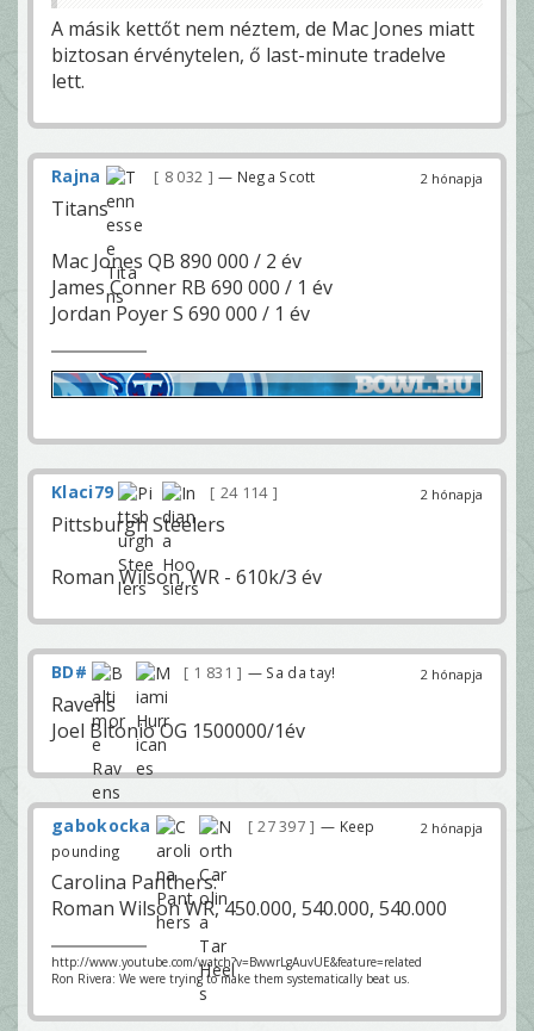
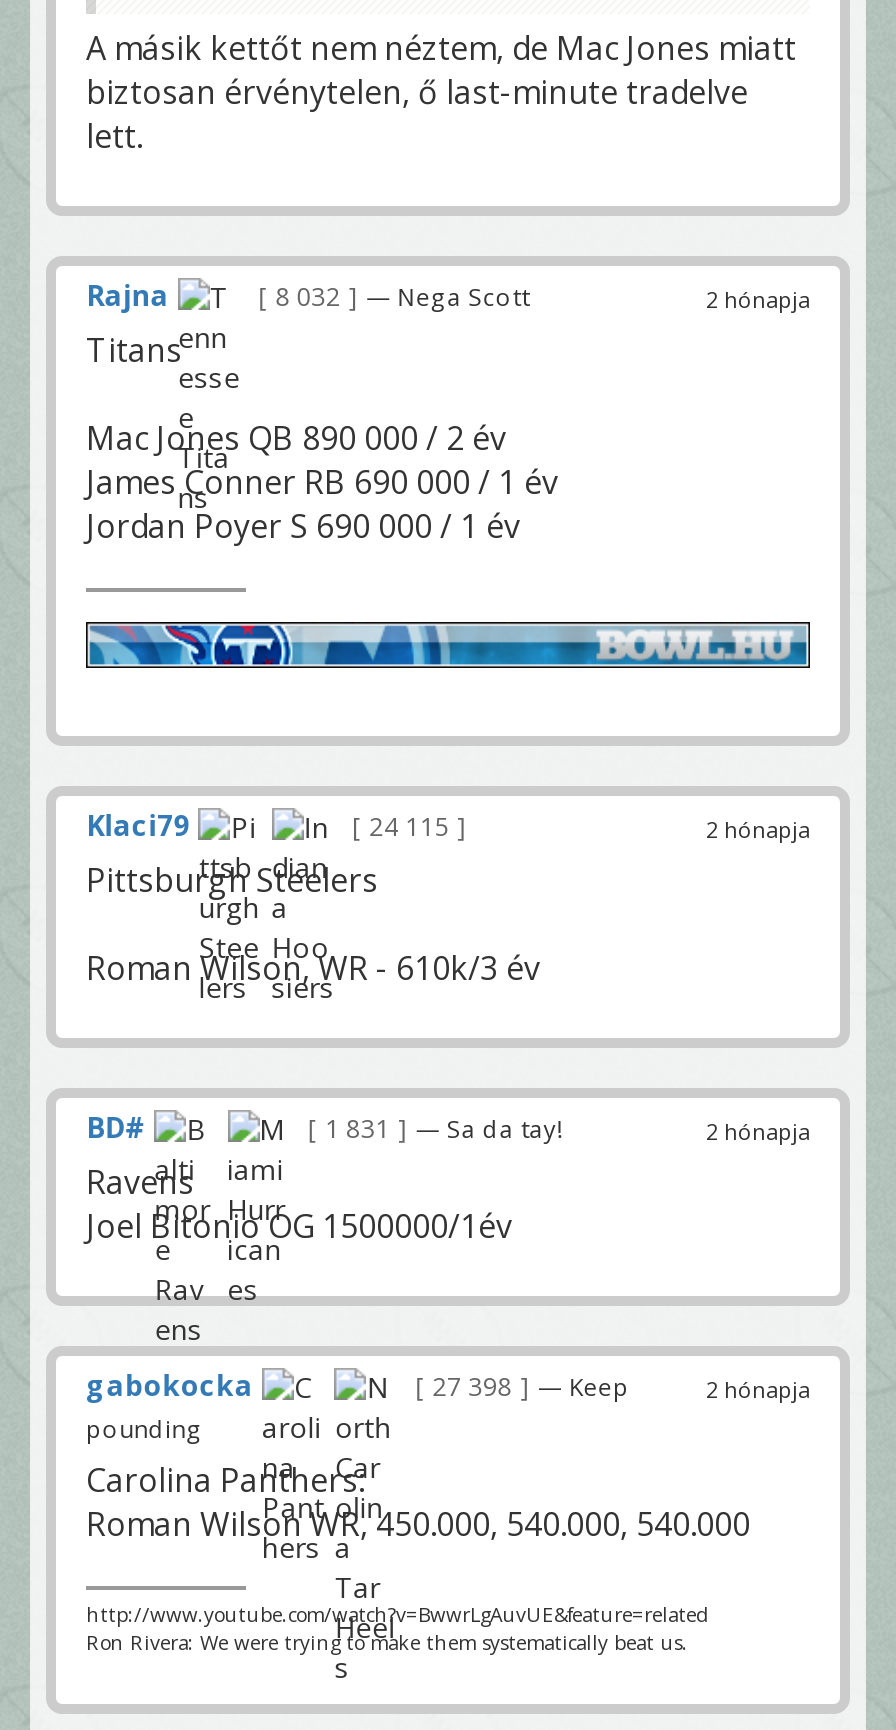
- 24 114
+ 24 115

- 27 397 — Keep
+ 27 398 — Keep
